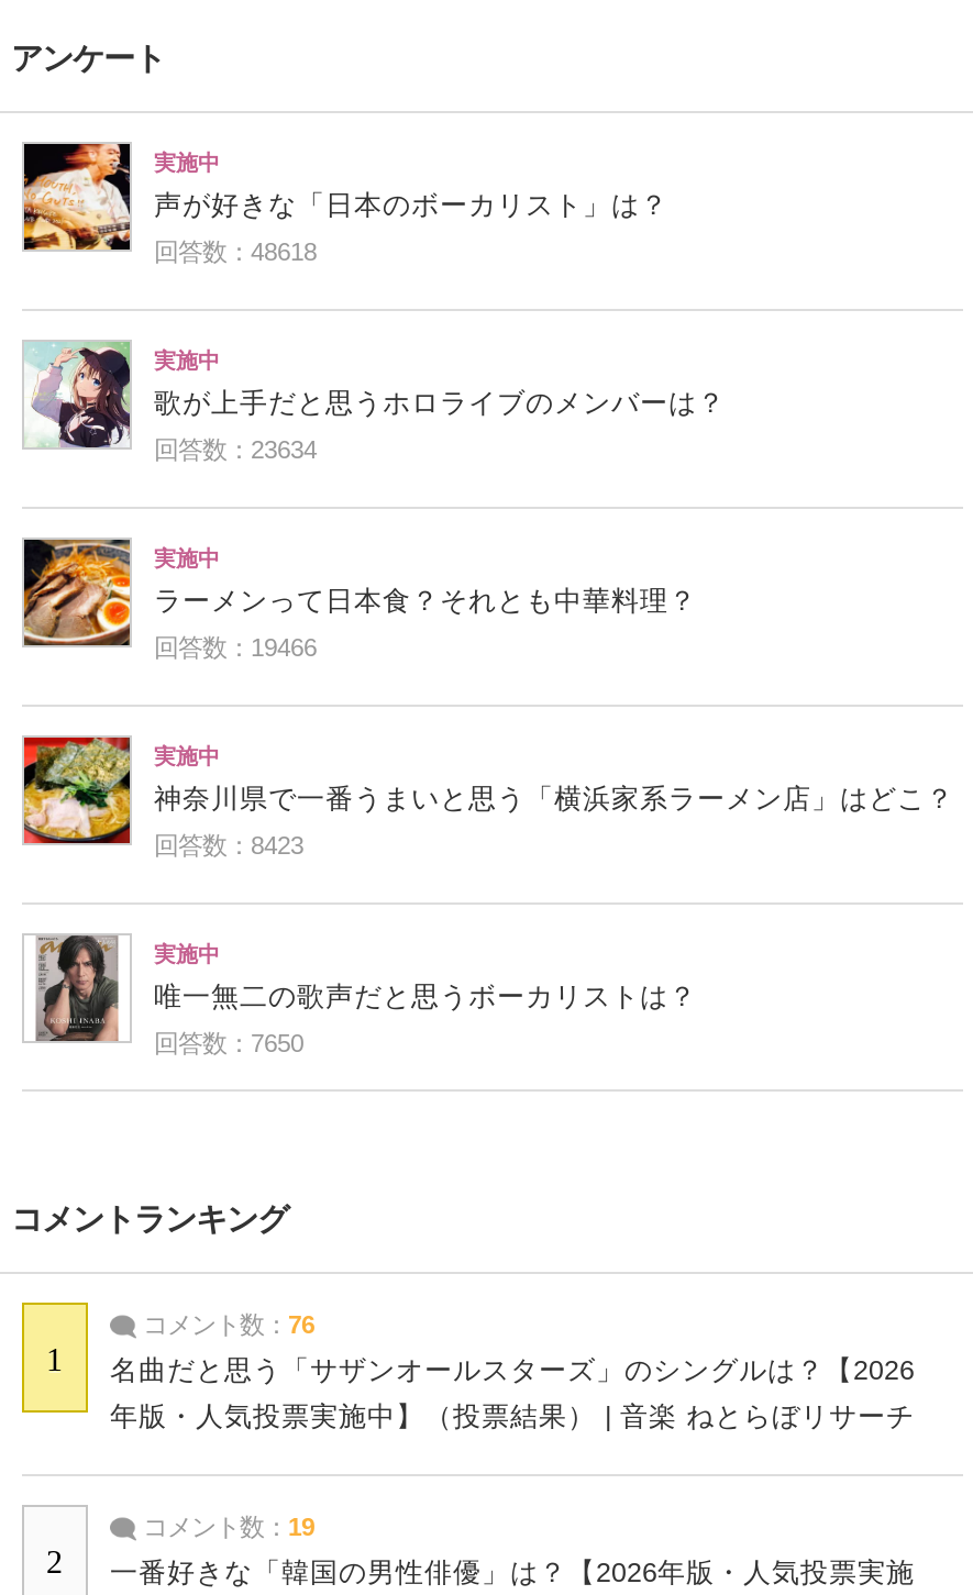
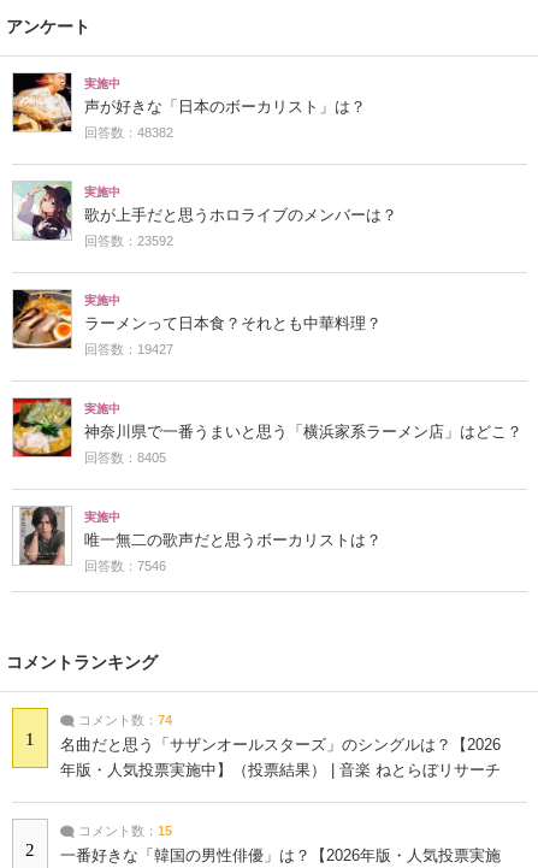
- 回答数：48618
+ 回答数：48382

- 回答数：23634
+ 回答数：23592

- 回答数：19466
+ 回答数：19427

- 回答数：8423
+ 回答数：8405

- 回答数：7650
+ 回答数：7546

- コメント数：76
+ コメント数：74

- コメント数：19
+ コメント数：15
